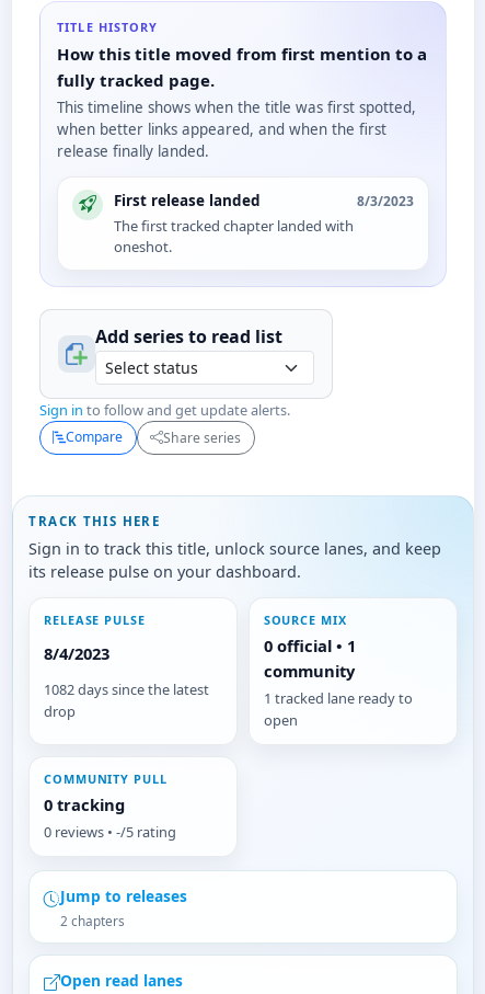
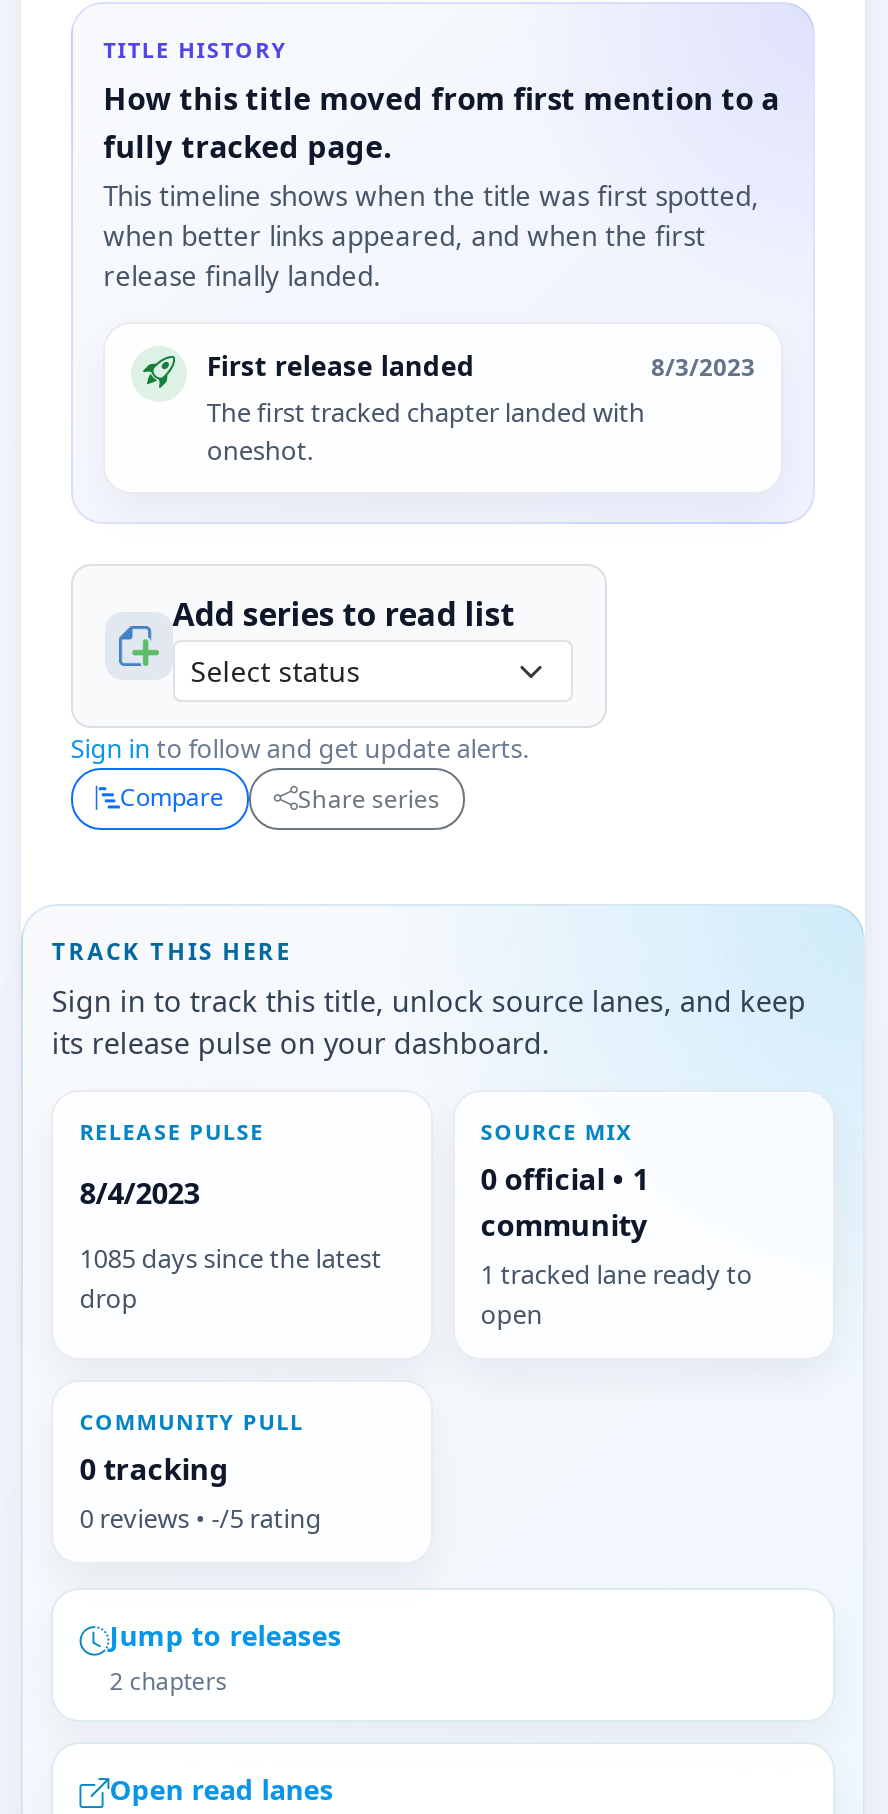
- 1082 days since the latest
+ 1085 days since the latest
